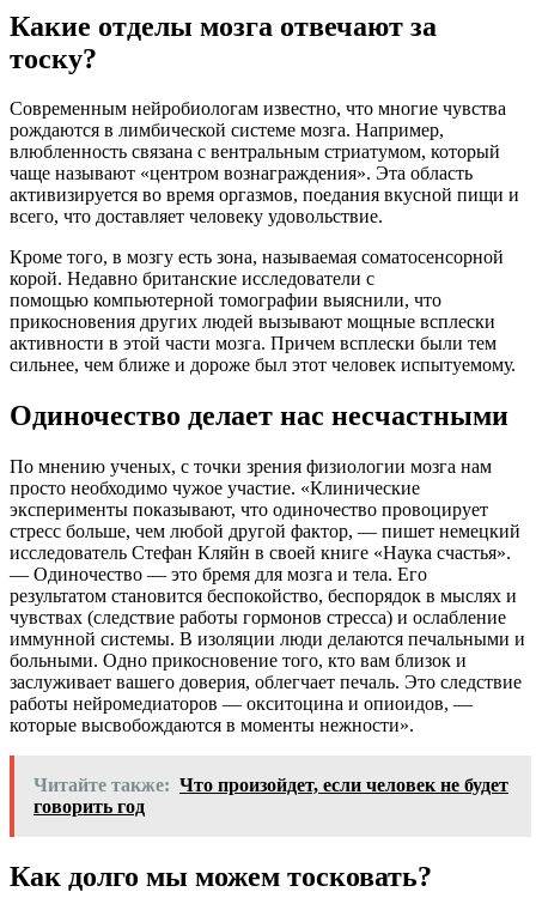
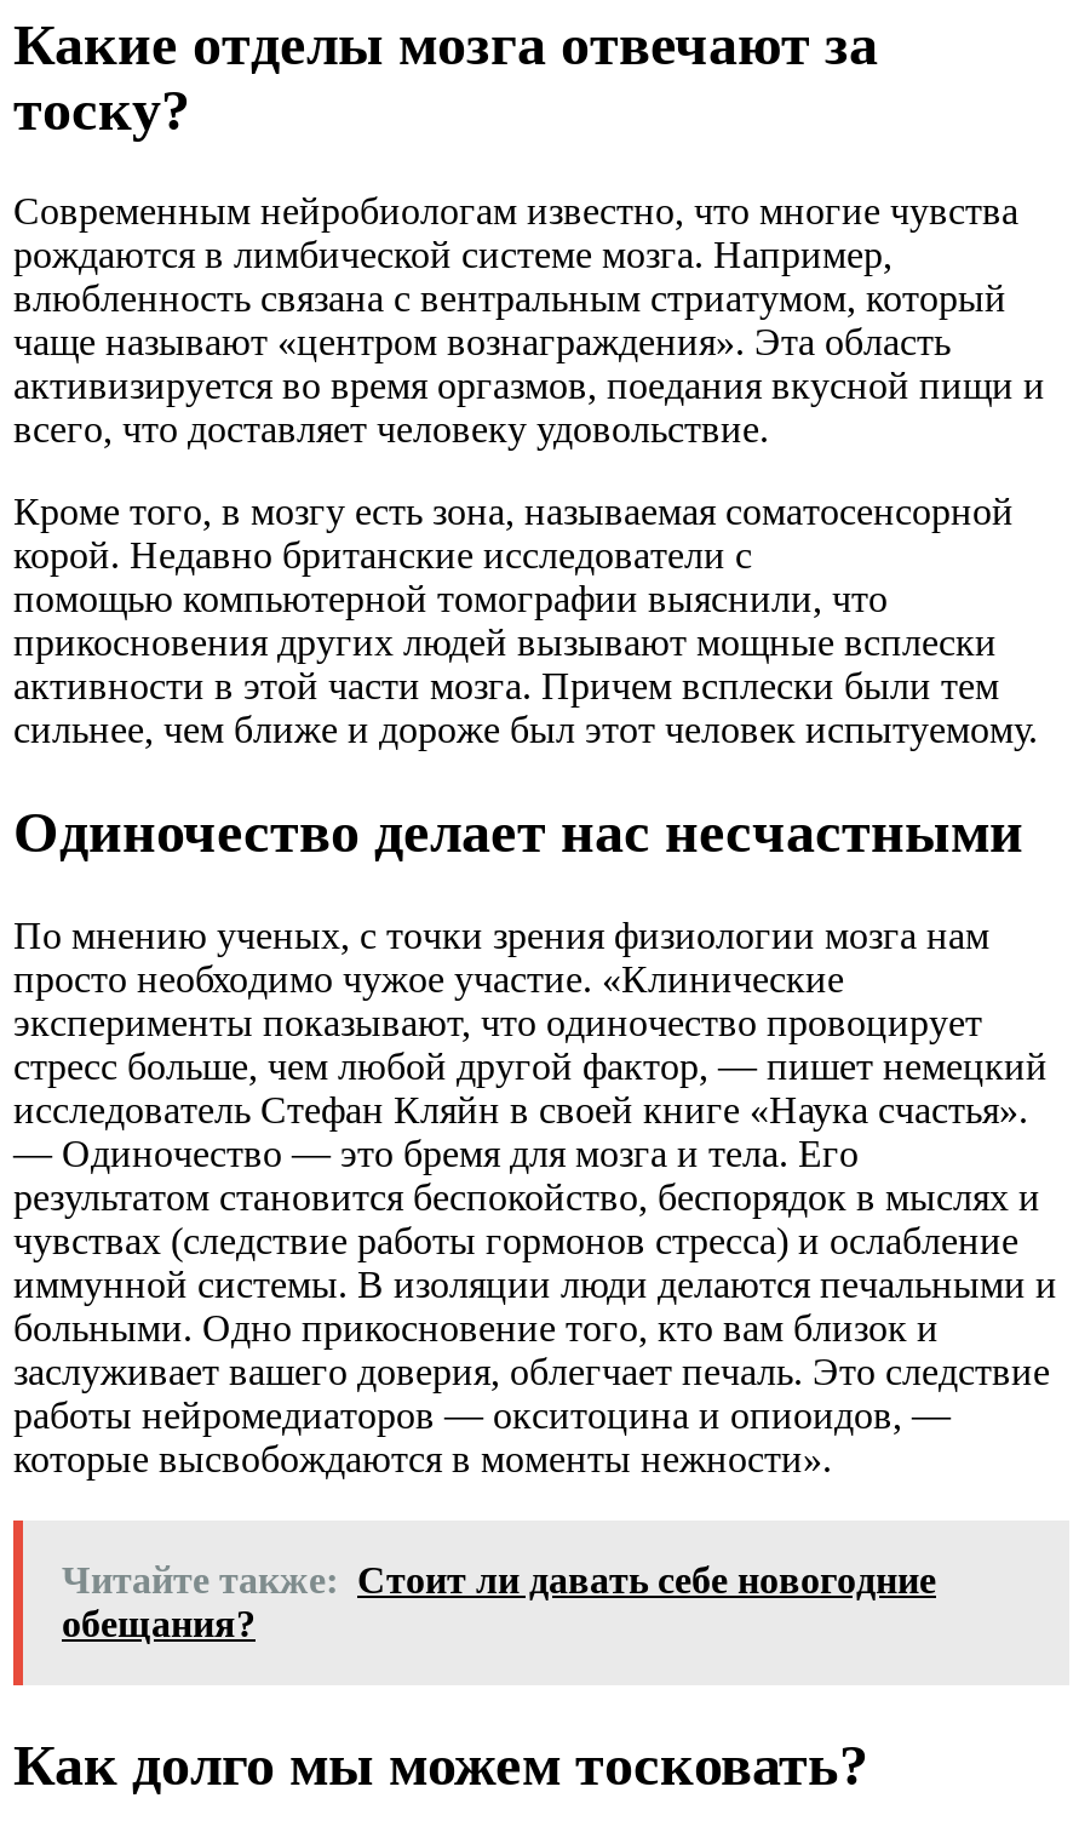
- Читайте также: Что произойдет, если человек не будет
- говорить год
+ Читайте также: Стоит ли давать себе новогодние
+ обещания?
